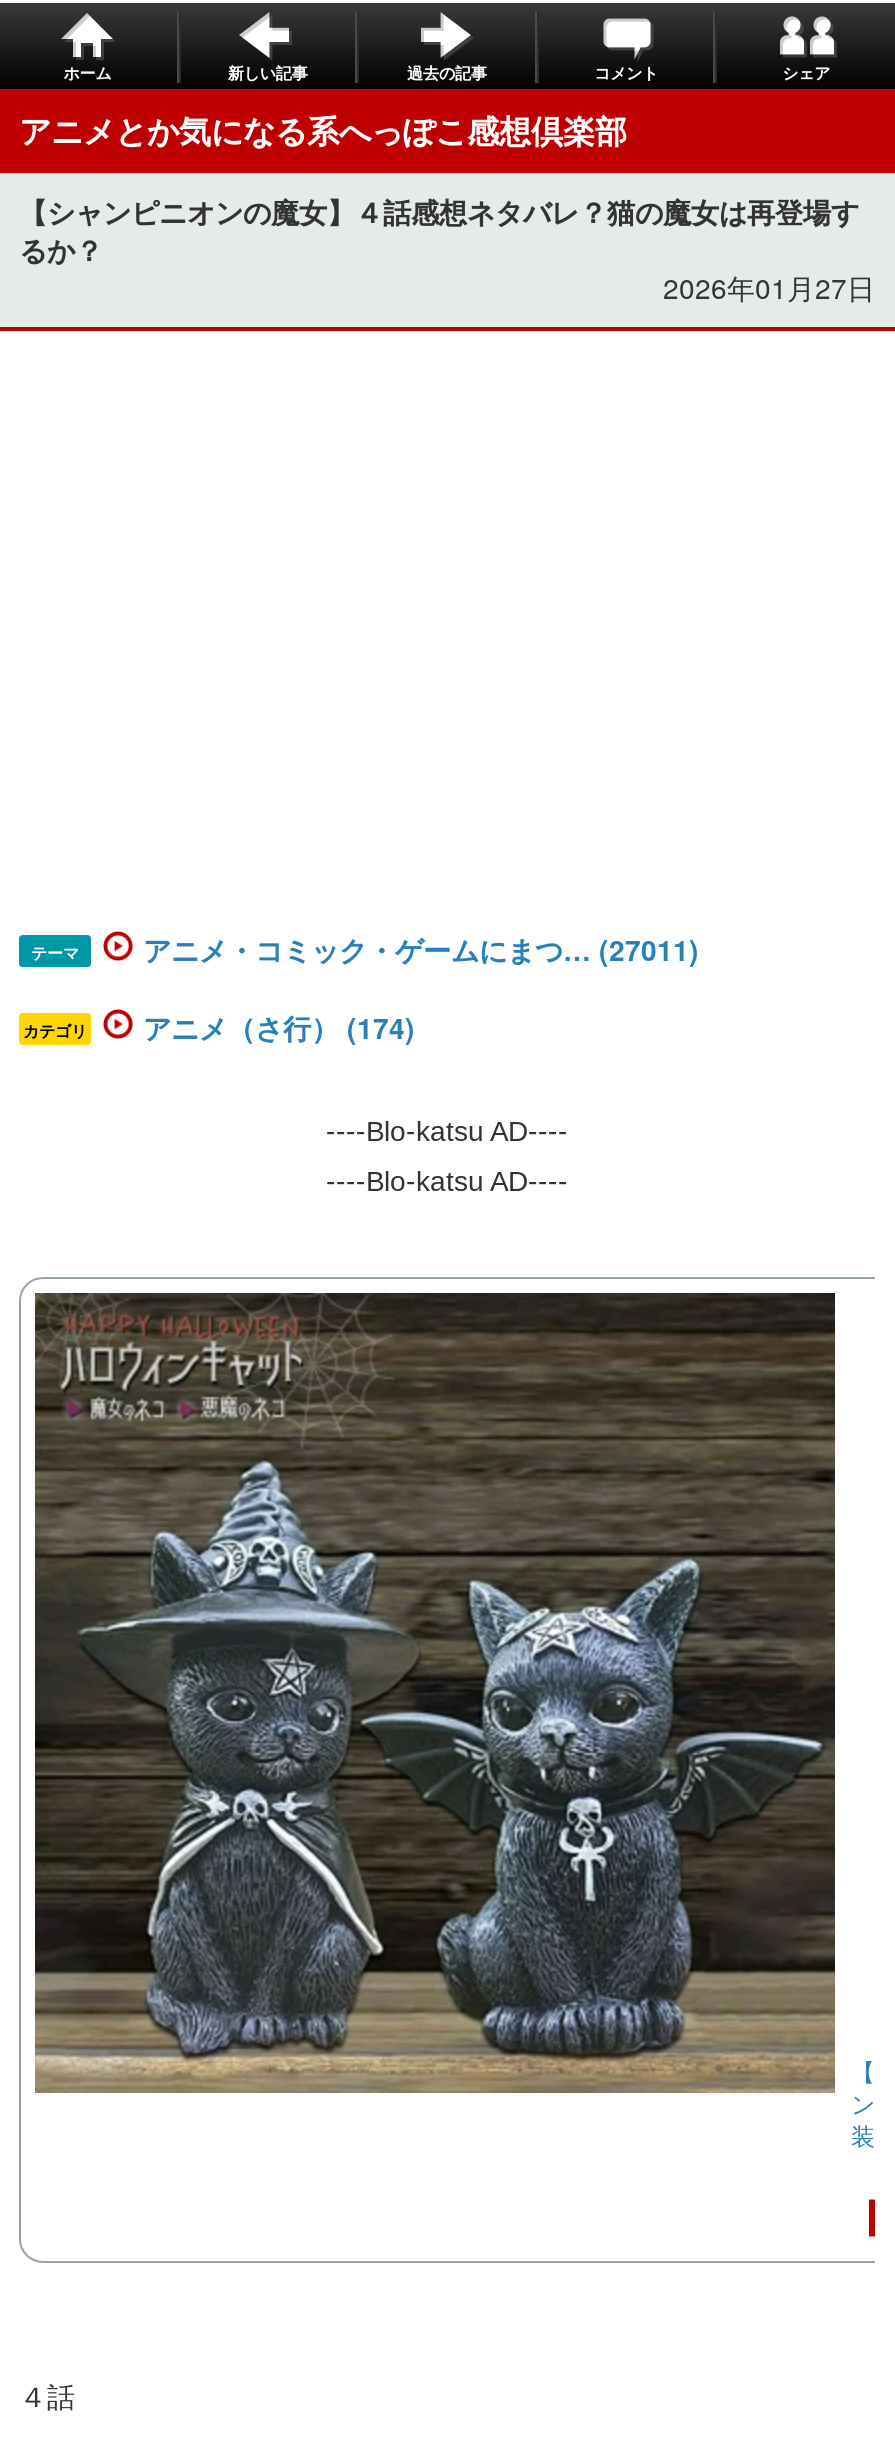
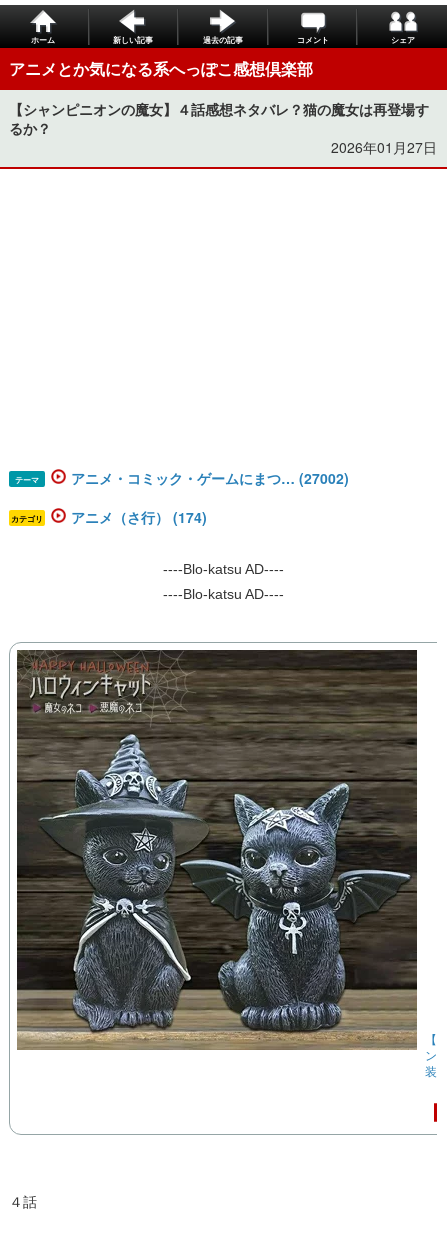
- アニメ・コミック・ゲームにまつ… (27011)
+ アニメ・コミック・ゲームにまつ… (27002)
